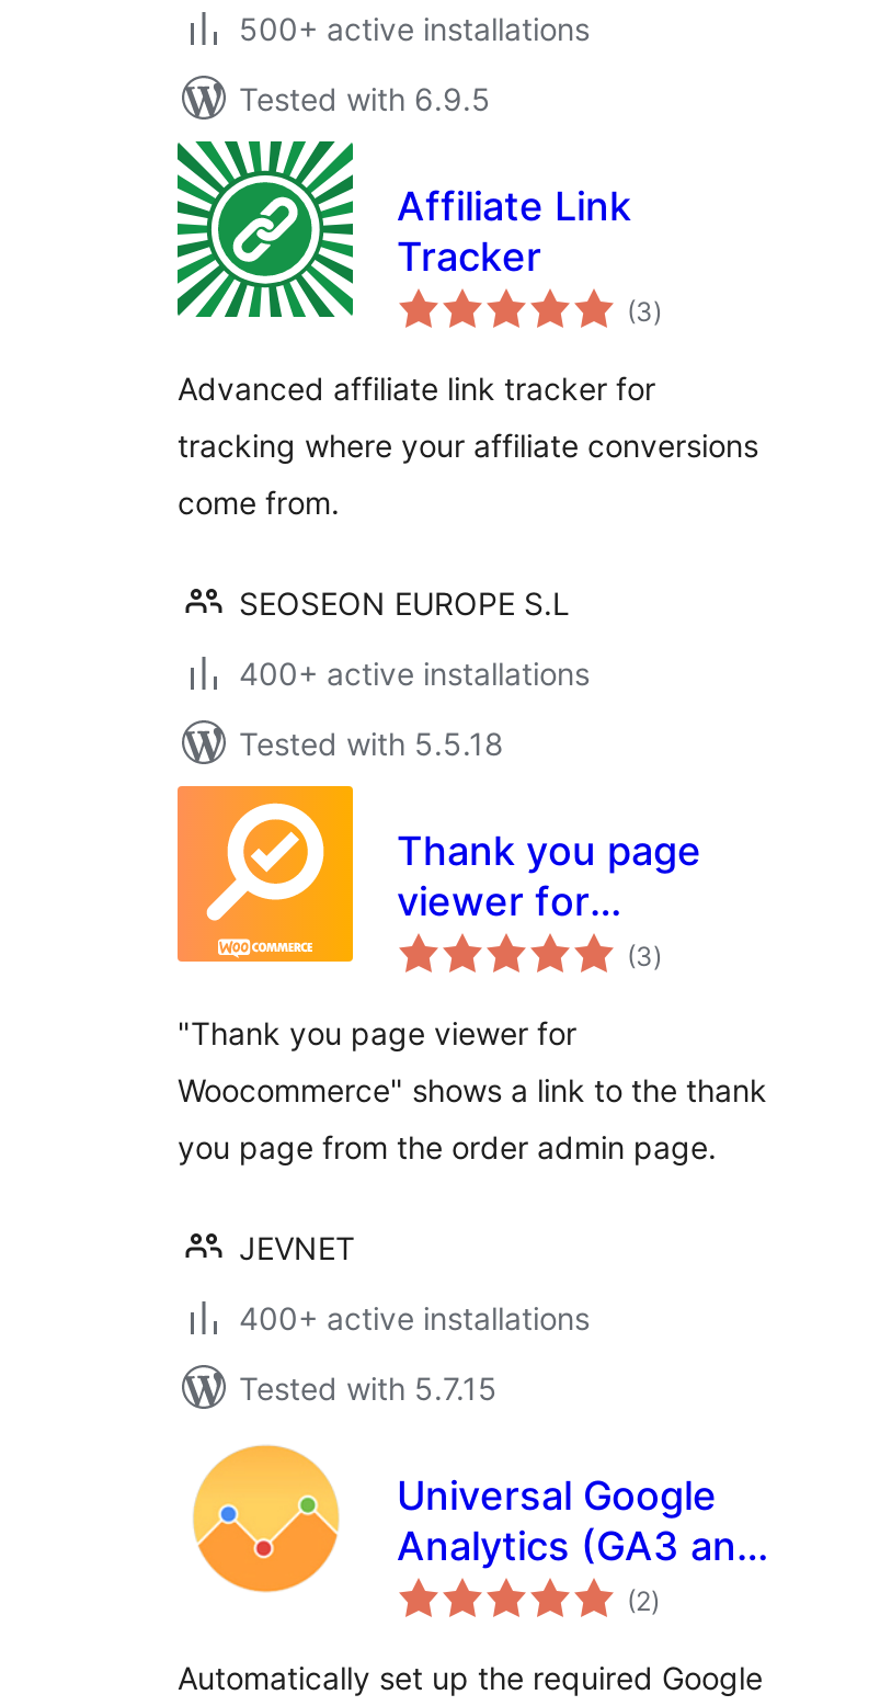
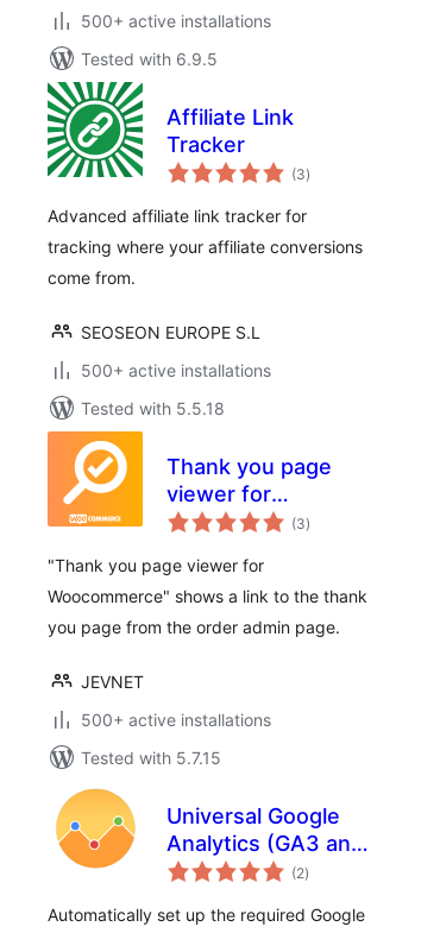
- 400+ active installations
+ 500+ active installations

- 400+ active installations
+ 500+ active installations
